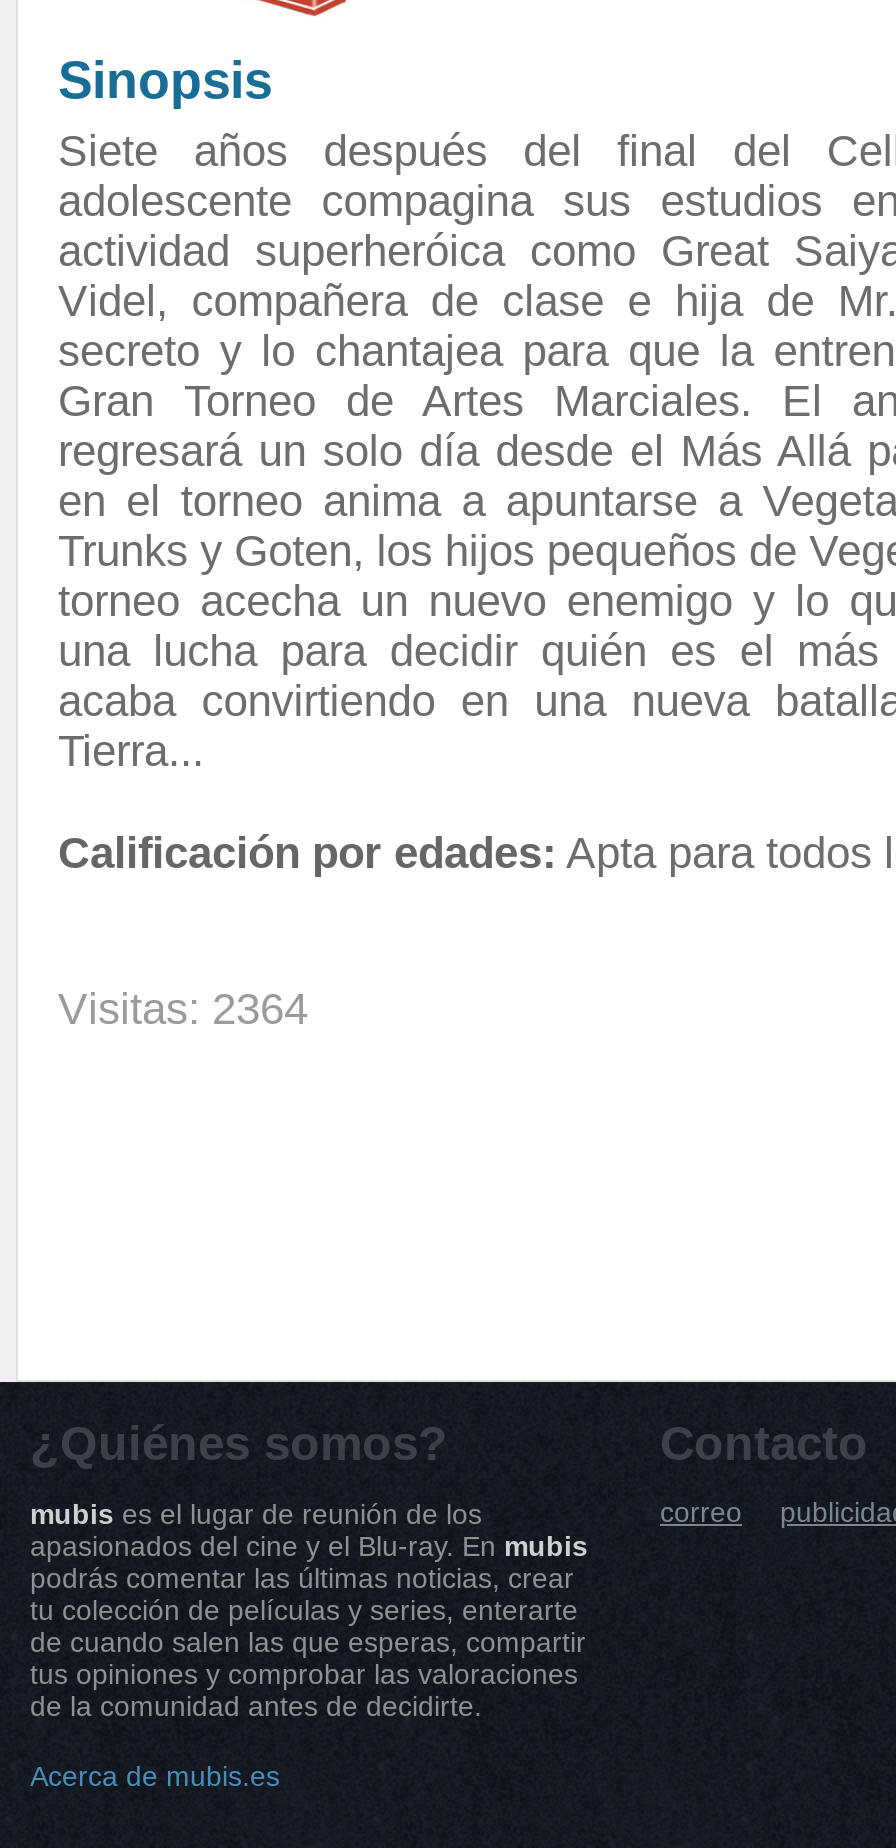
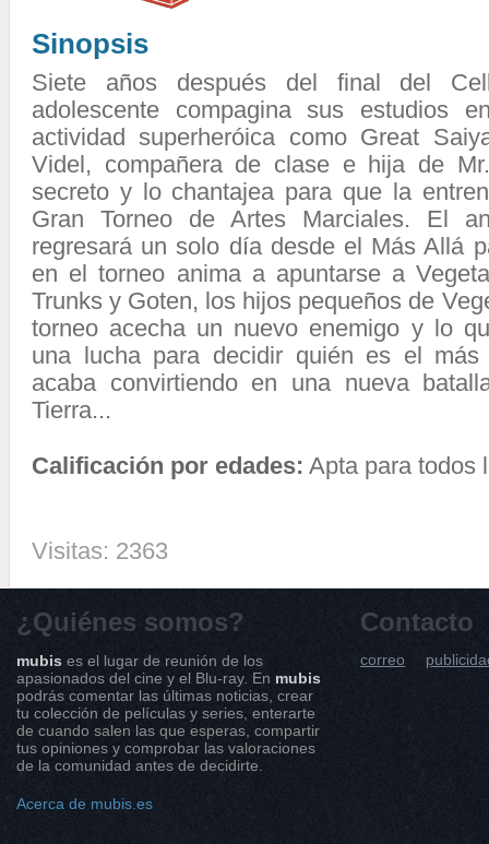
- Visitas: 2364
+ Visitas: 2363
